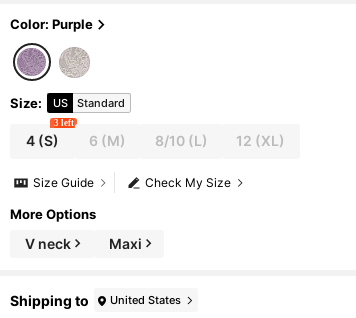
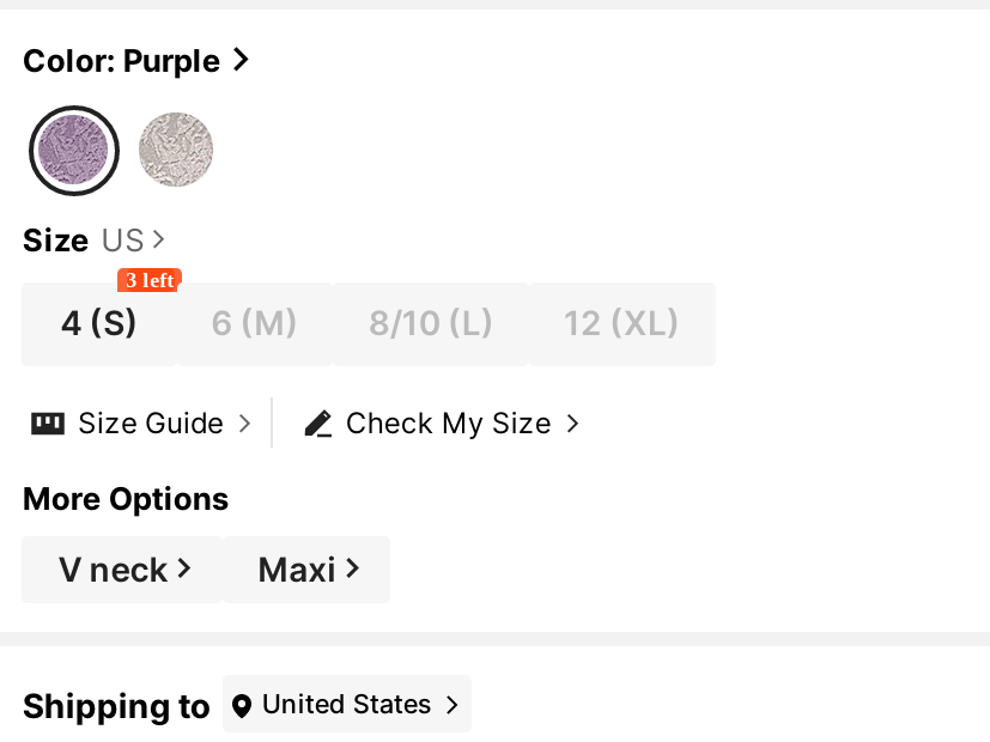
- Size:
- US
- Standard
+ Size US
